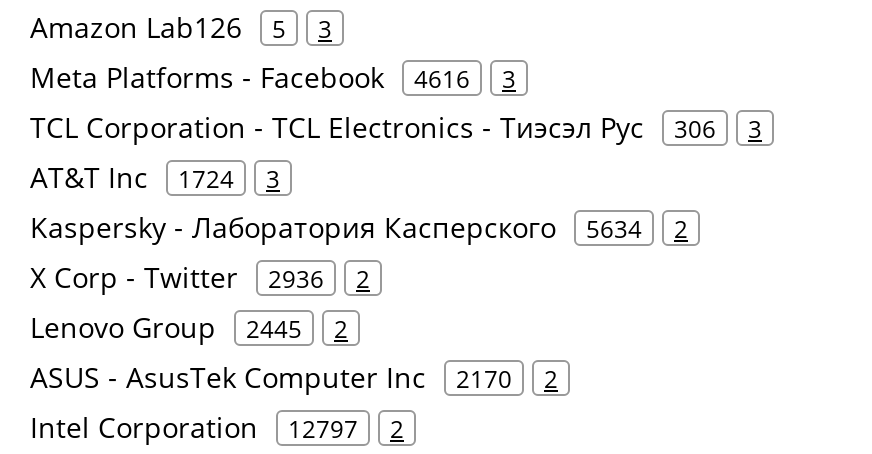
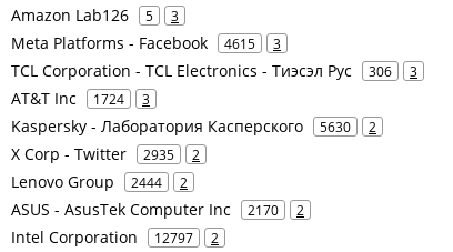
- Meta Platforms - Facebook 4616 3
+ Meta Platforms - Facebook 4615 3

- Kaspersky - Лаборатория Касперского 5634 2
+ Kaspersky - Лаборатория Касперского 5630 2

- X Corp - Twitter 2936 2
+ X Corp - Twitter 2935 2

- Lenovo Group 2445 2
+ Lenovo Group 2444 2
